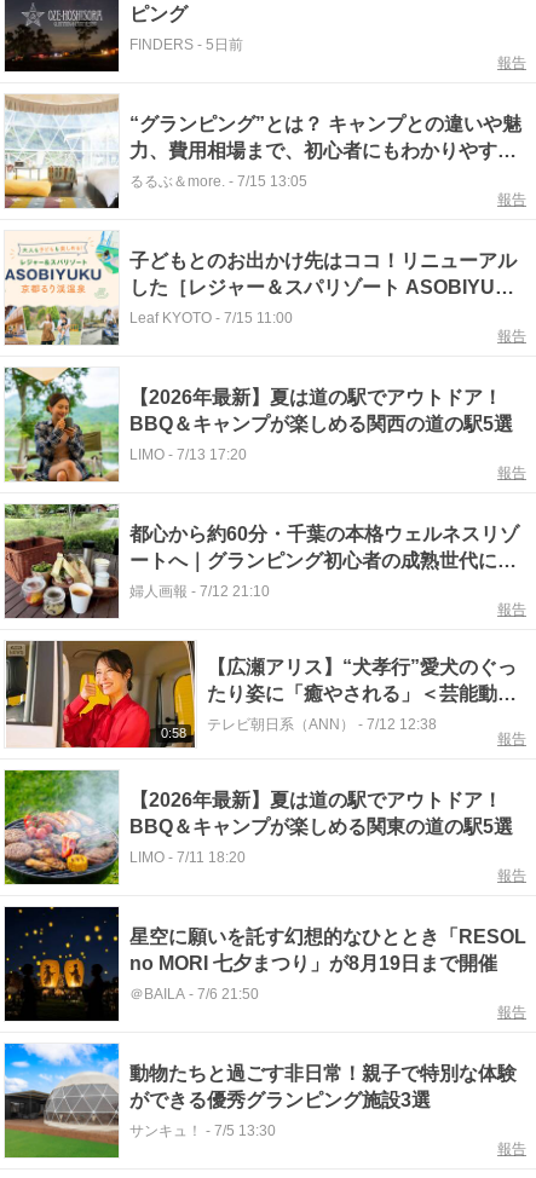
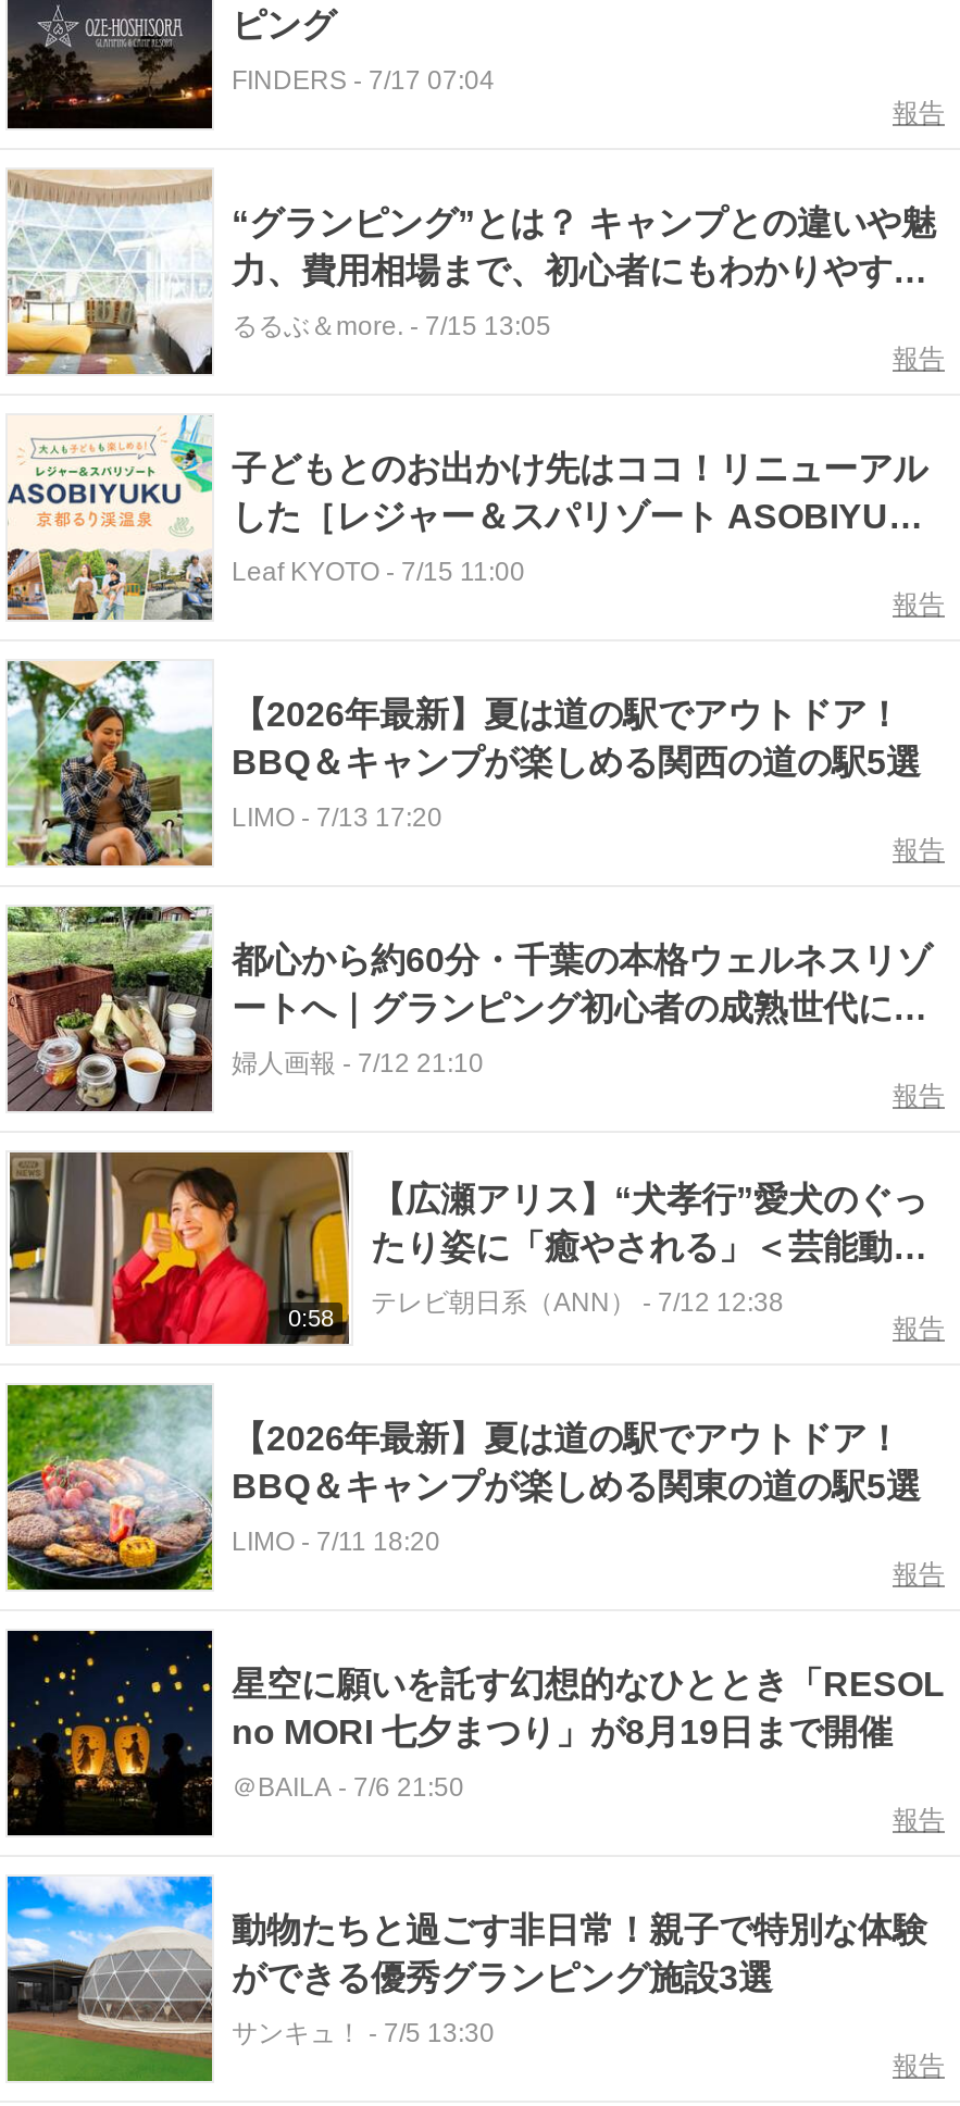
- FINDERS - 5日前
+ FINDERS - 7/17 07:04
